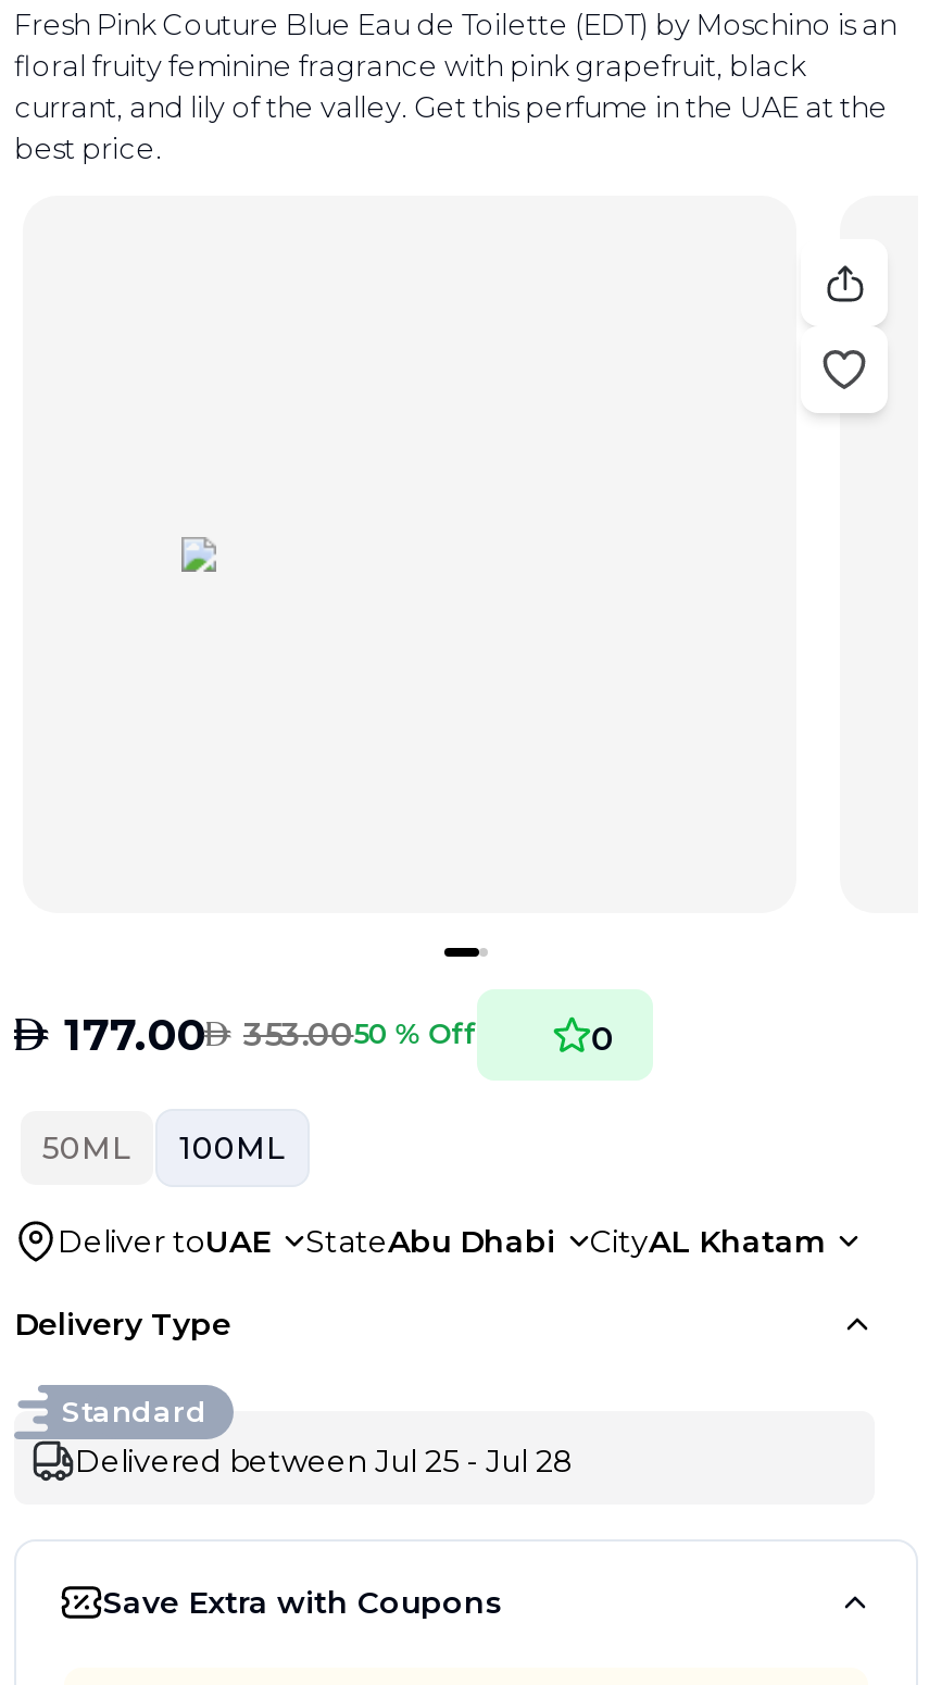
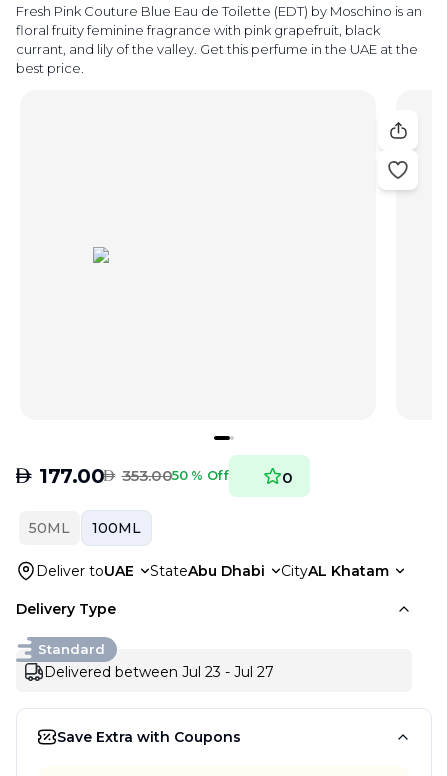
- Delivered between Jul 25 - Jul 28
+ Delivered between Jul 23 - Jul 27
